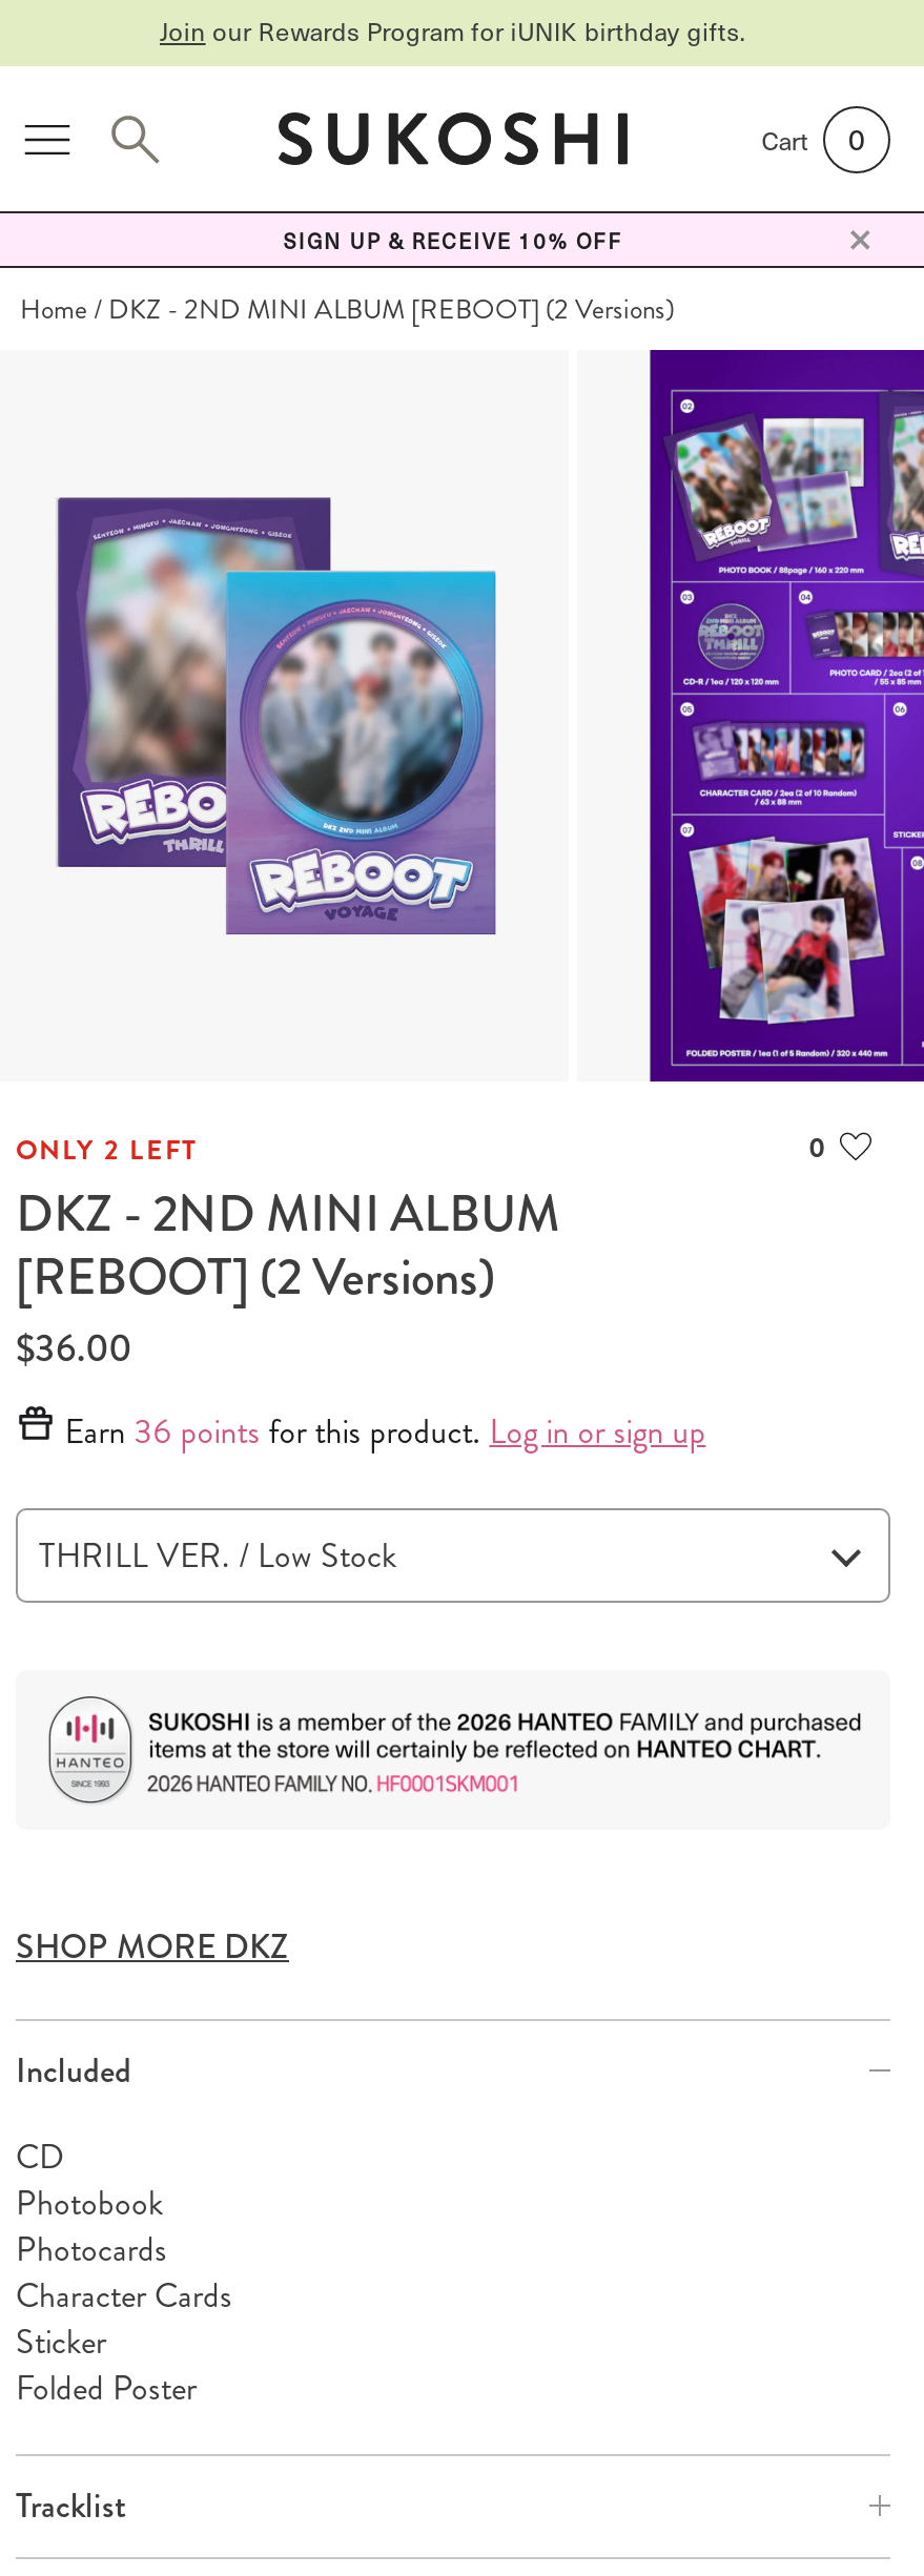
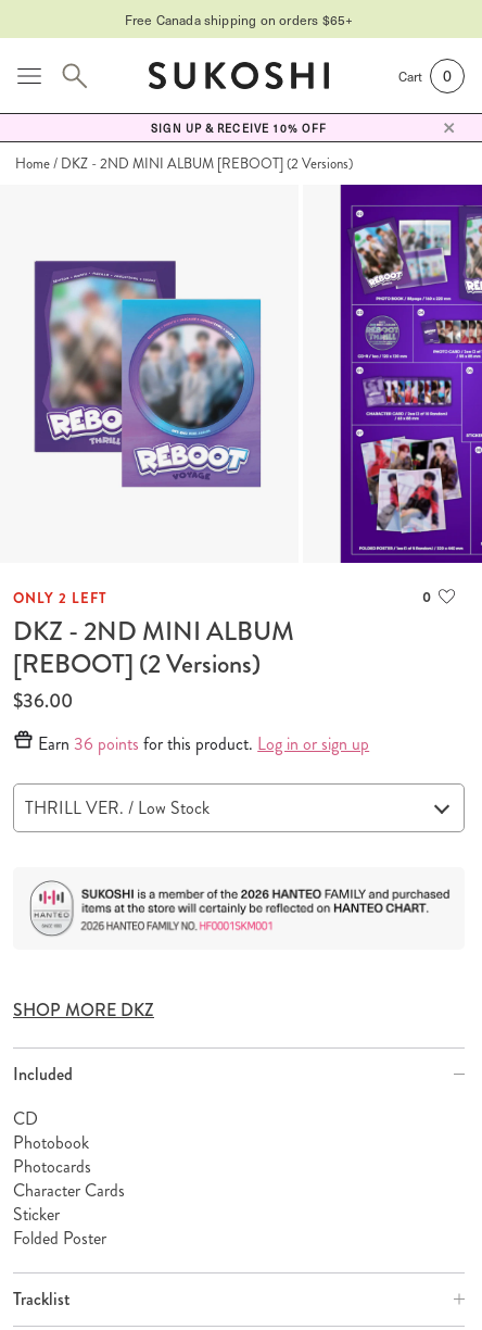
- Join our Rewards Program for iUNIK birthday gifts.
+ Free Canada shipping on orders $65+
